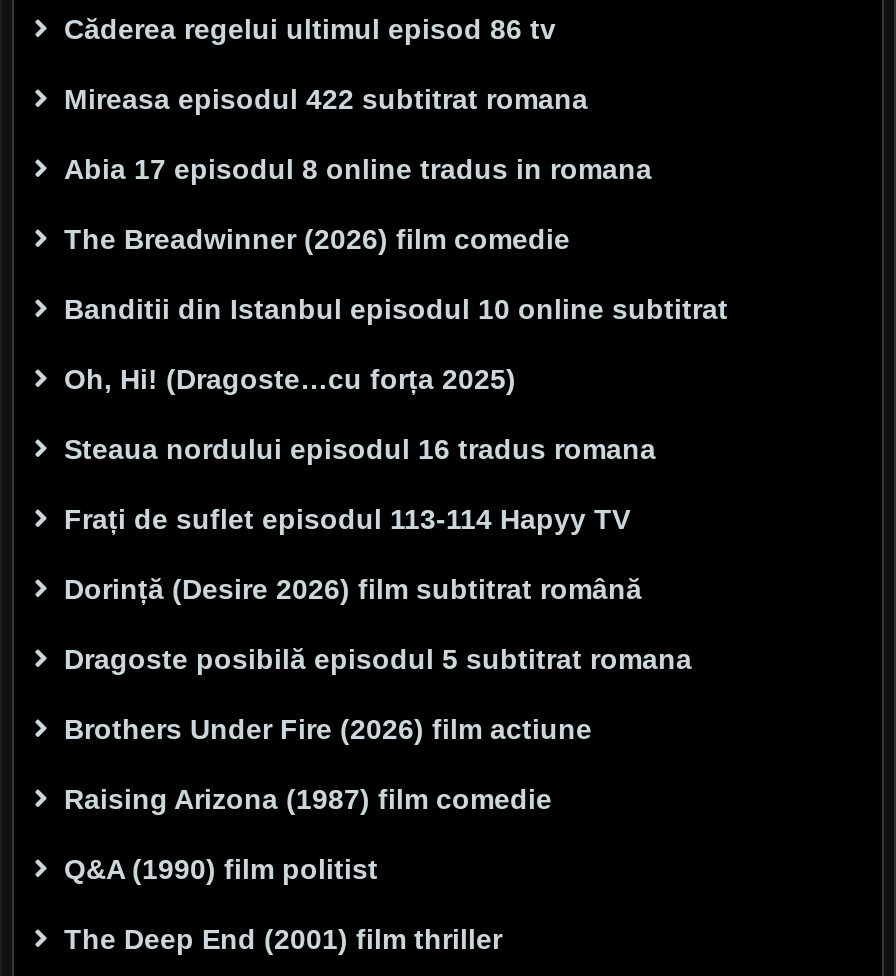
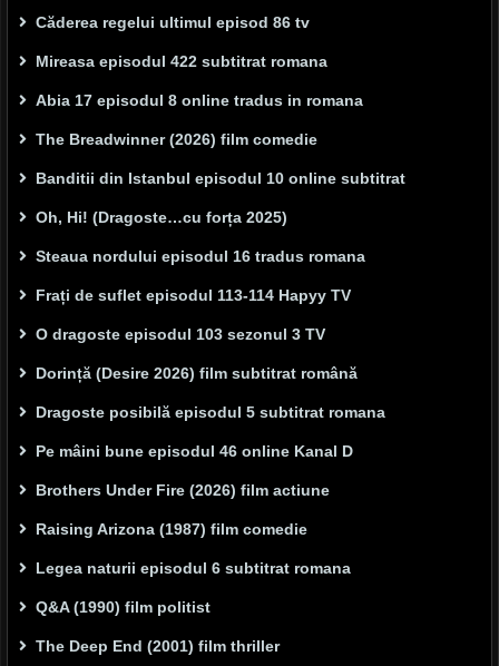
+ O dragoste episodul 103 sezonul 3 TV

+ Pe mâini bune episodul 46 online Kanal D

+ Legea naturii episodul 6 subtitrat romana
